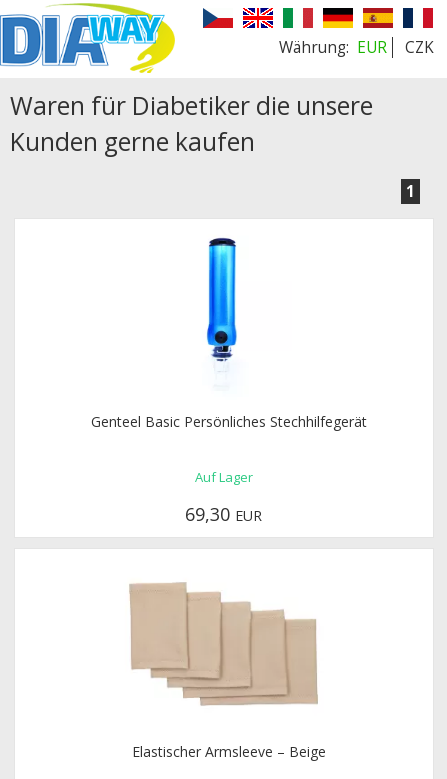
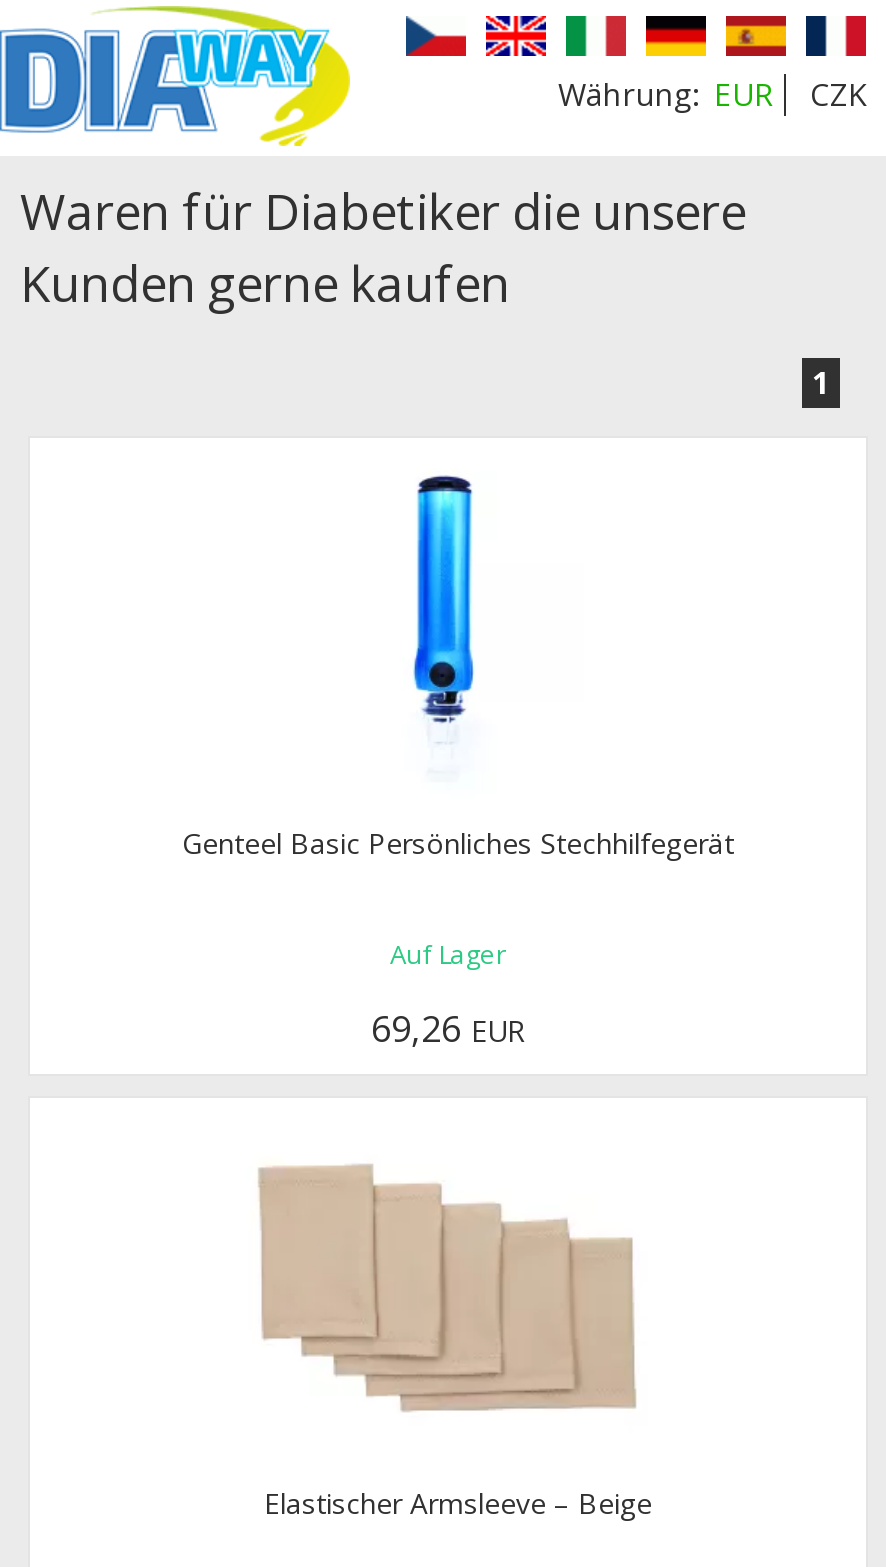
- 69,30 EUR
+ 69,26 EUR
